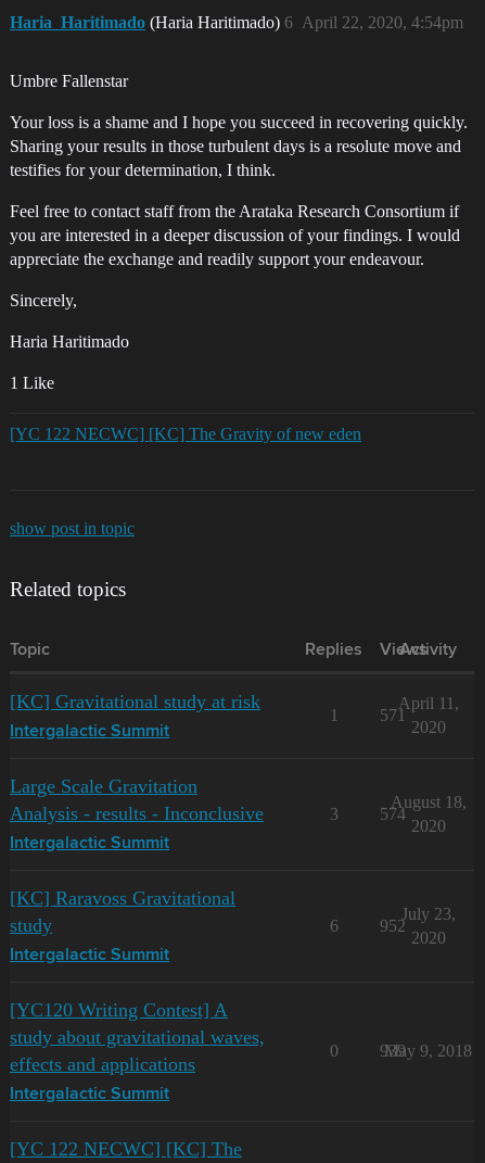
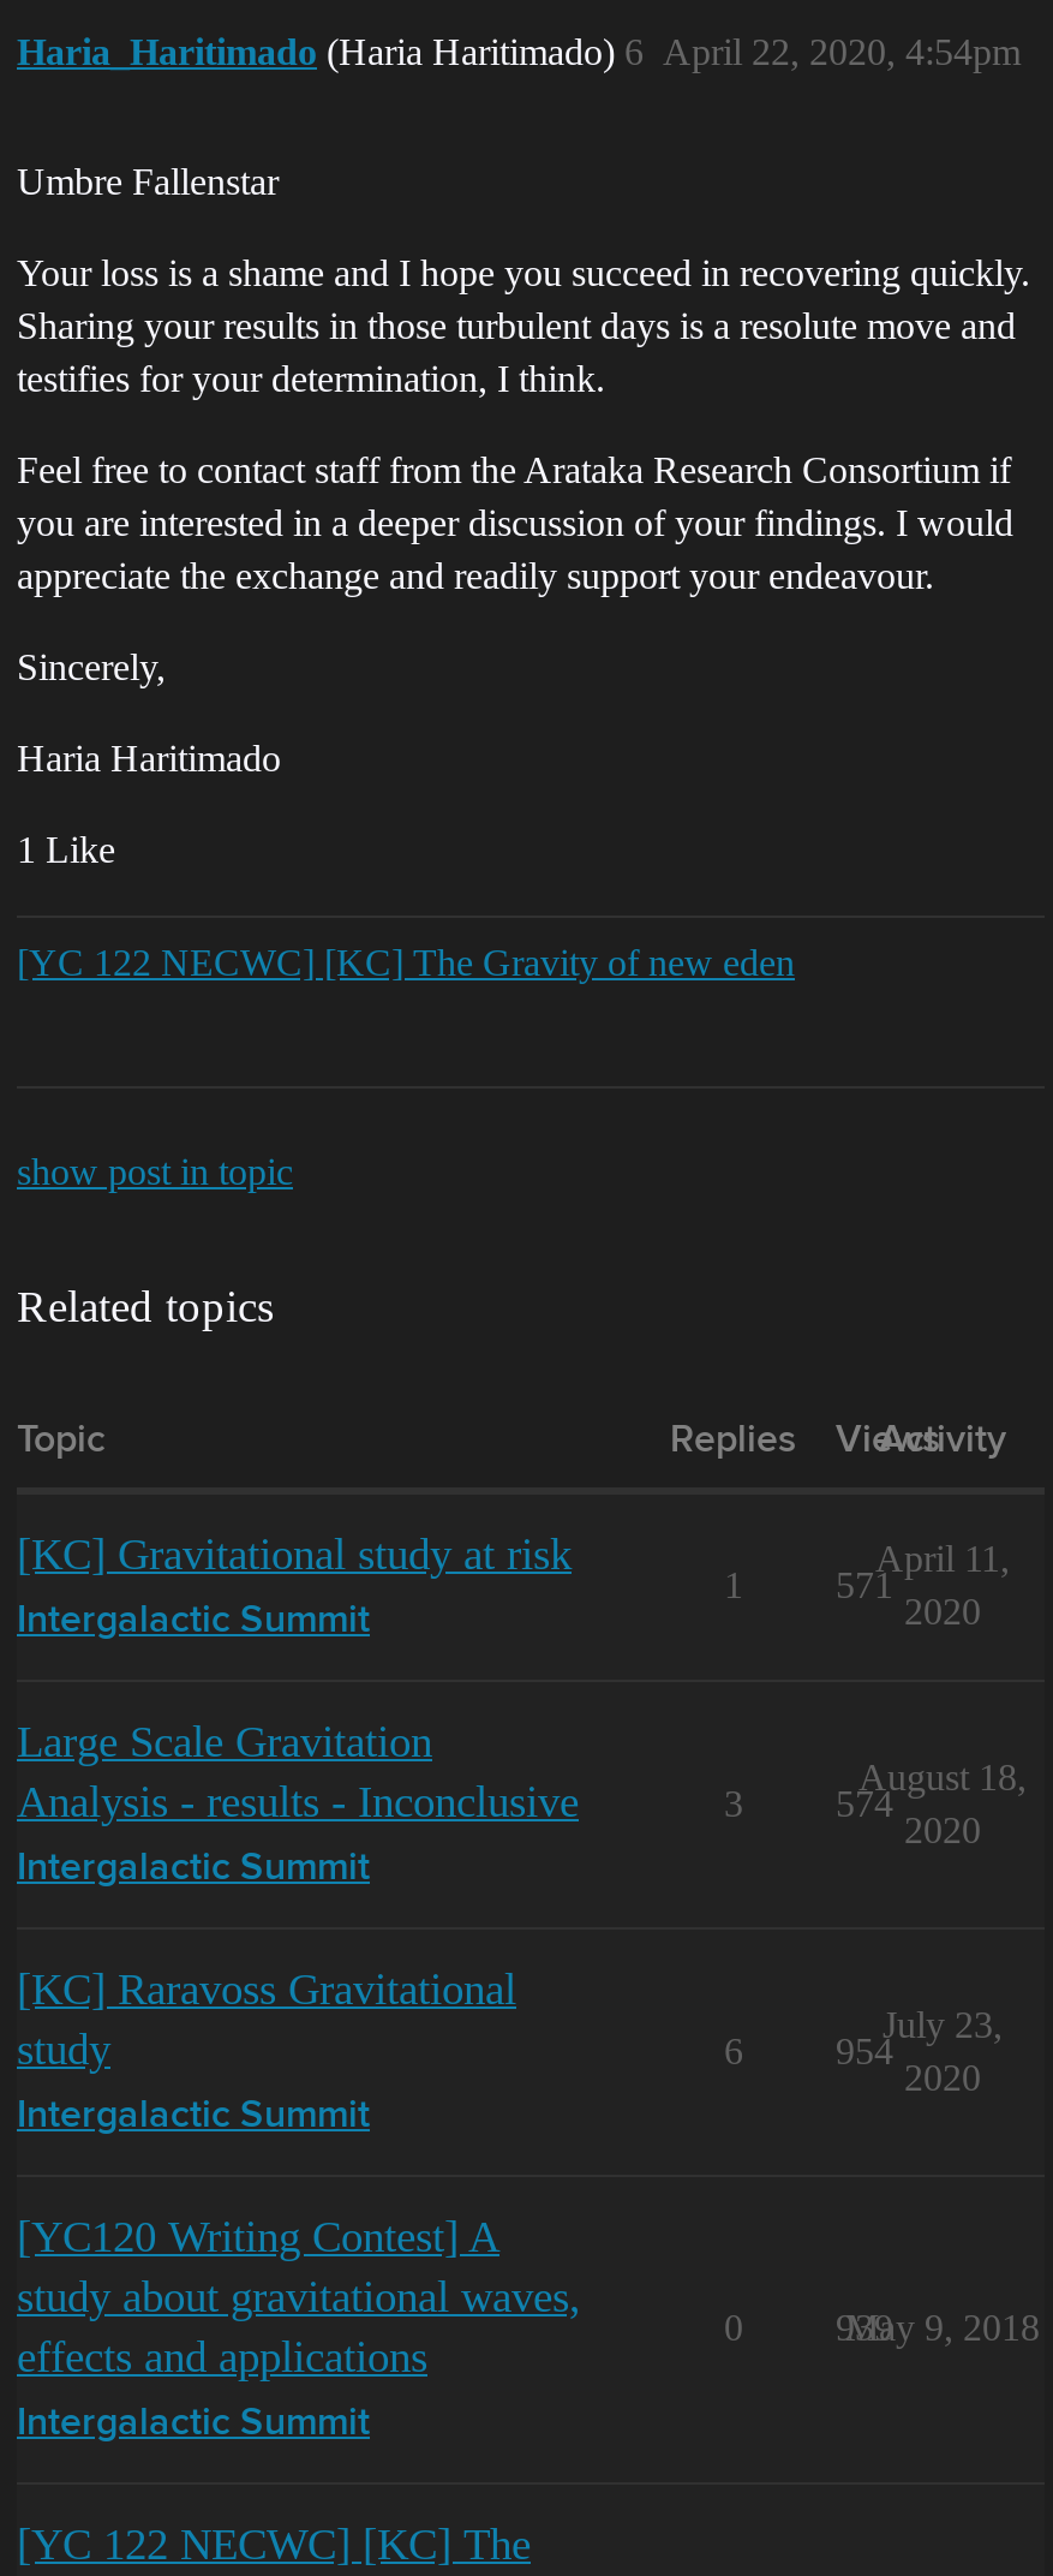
- 952
+ 954
